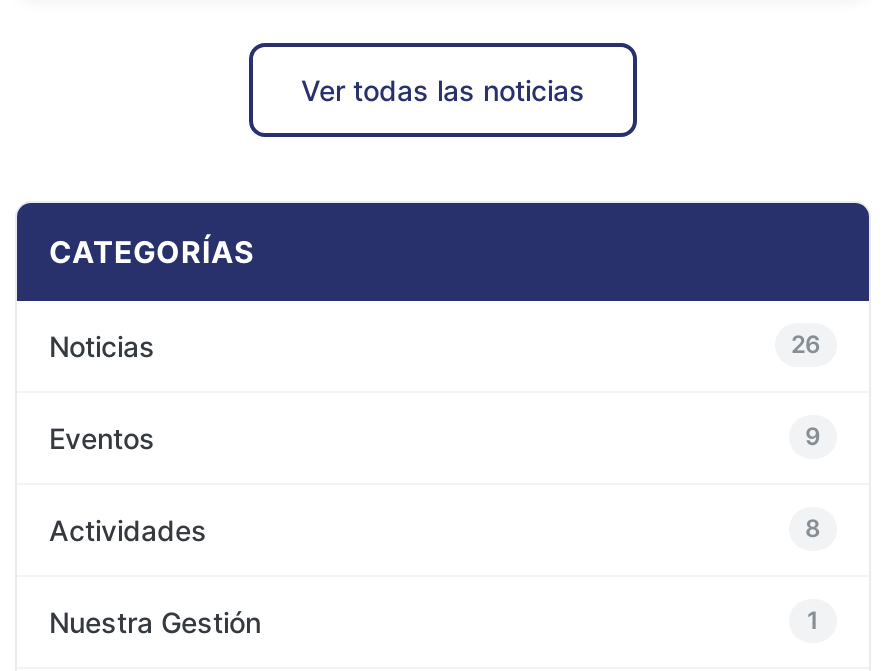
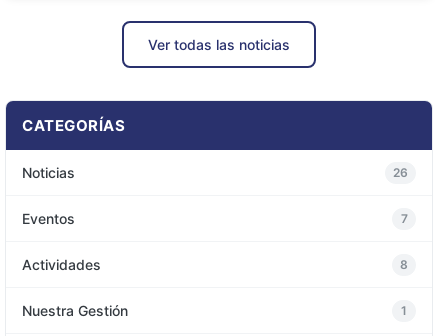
- 9
+ 7
